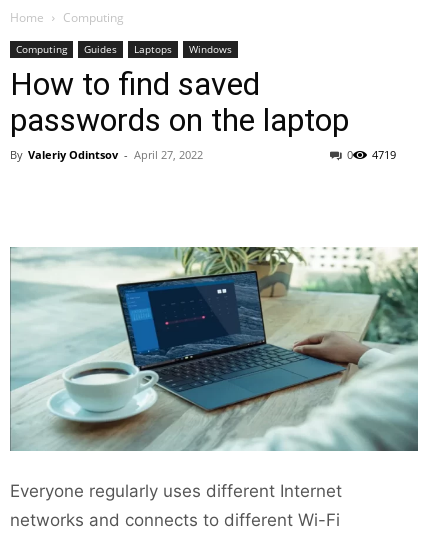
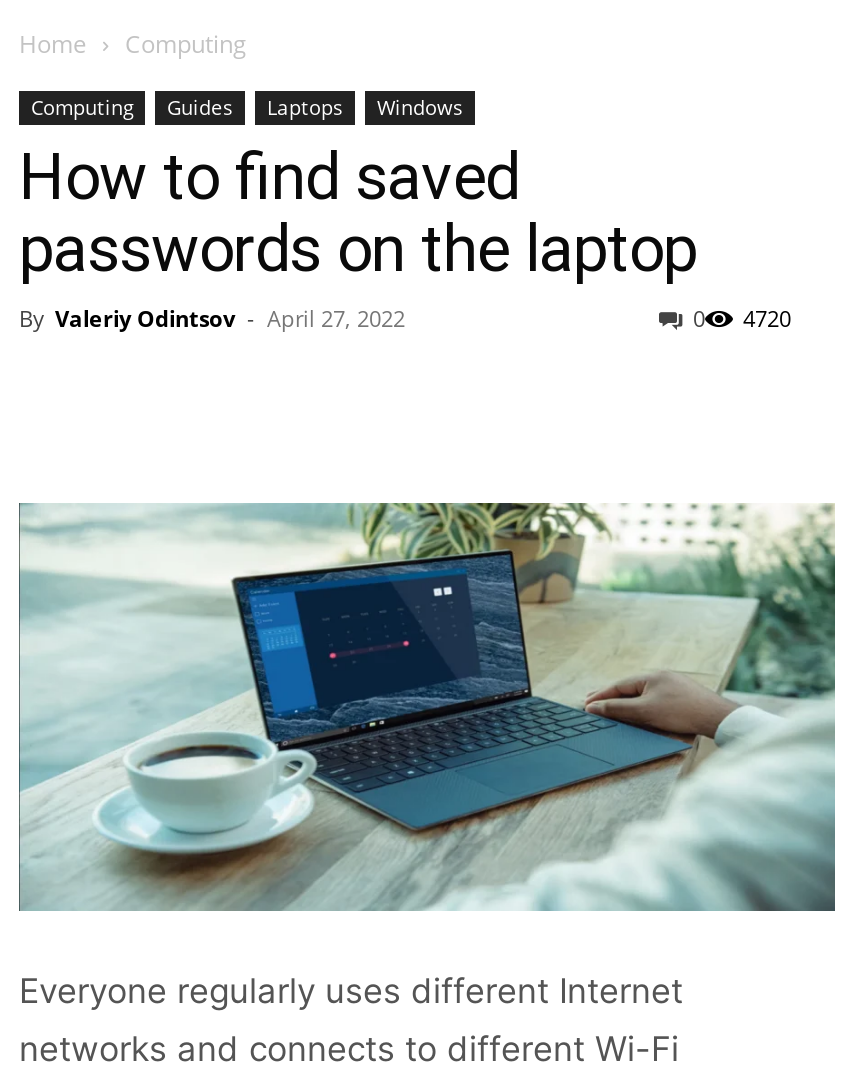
- 0 4719
+ 0 4720
